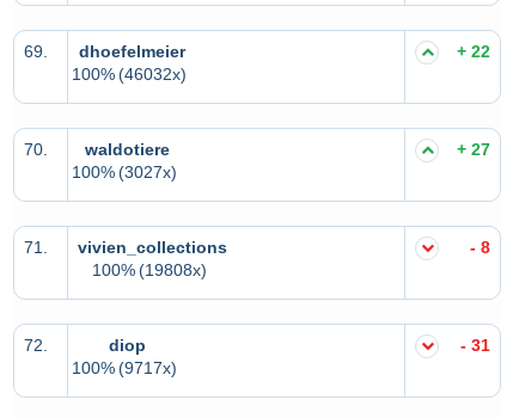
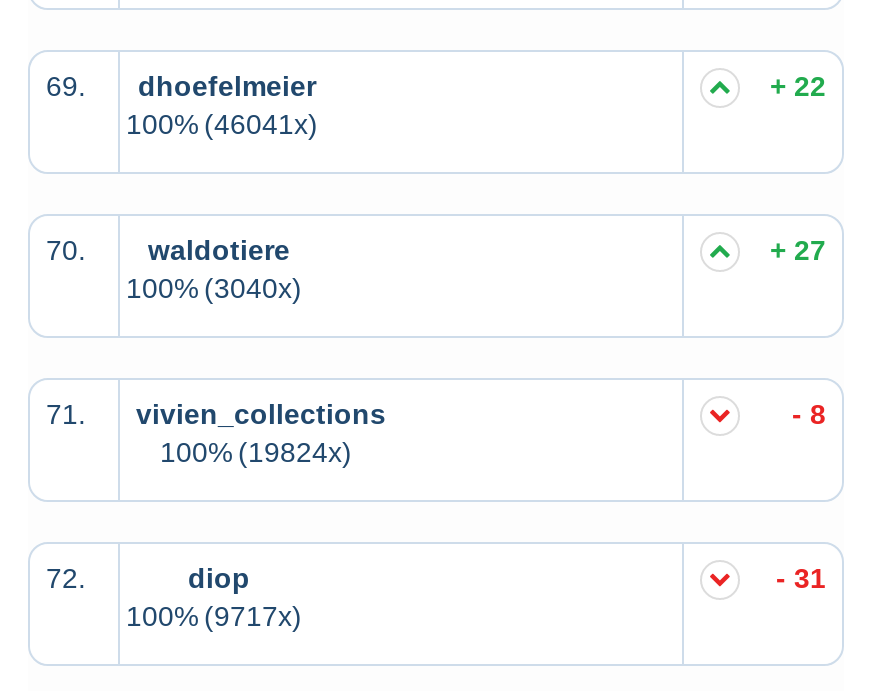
- 100% (46032x)
+ 100% (46041x)

- 100% (3027x)
+ 100% (3040x)

- 100% (19808x)
+ 100% (19824x)
